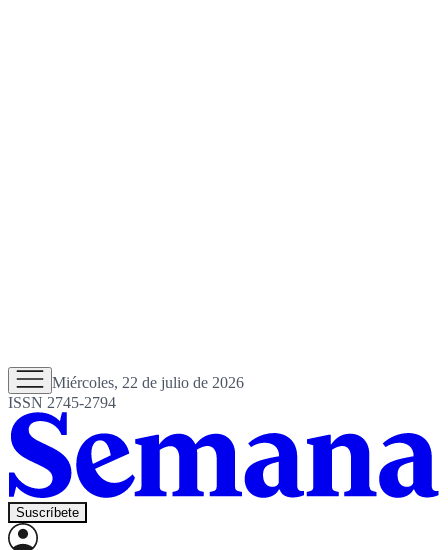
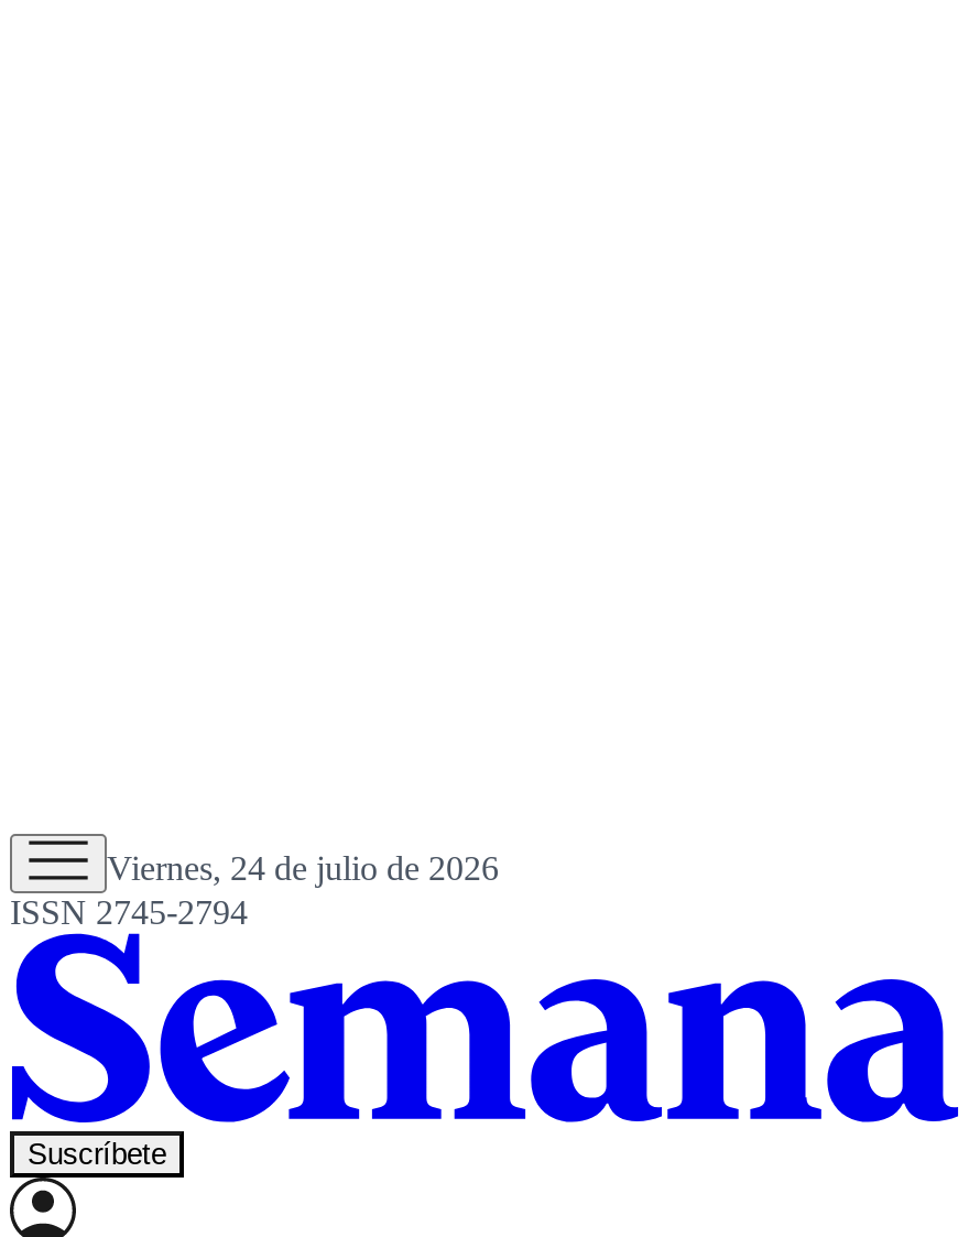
- Miércoles, 22 de julio de 2026
+ Viernes, 24 de julio de 2026
